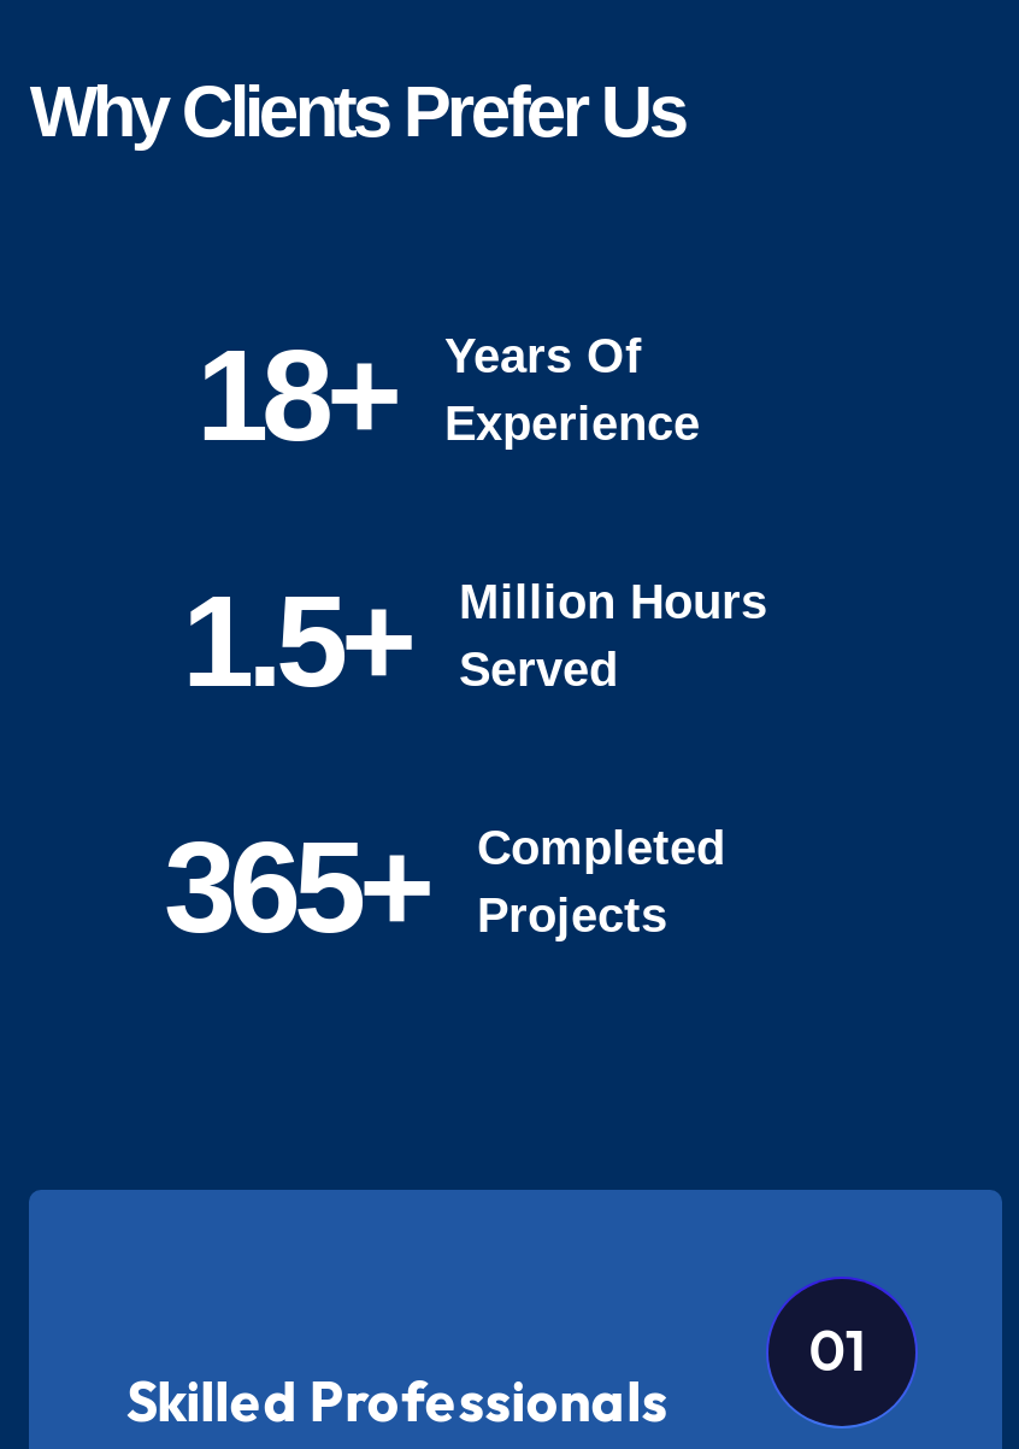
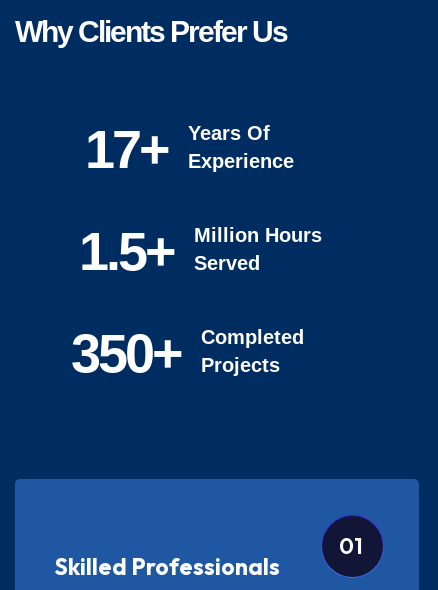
- 18+ Years Of Experience
+ 17+ Years Of Experience

- 365+ Completed Projects
+ 350+ Completed Projects
